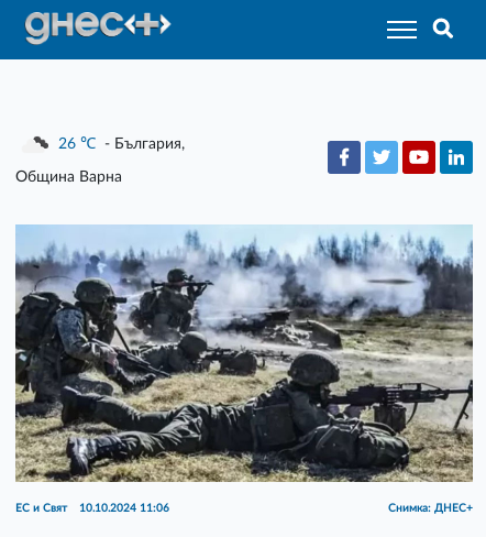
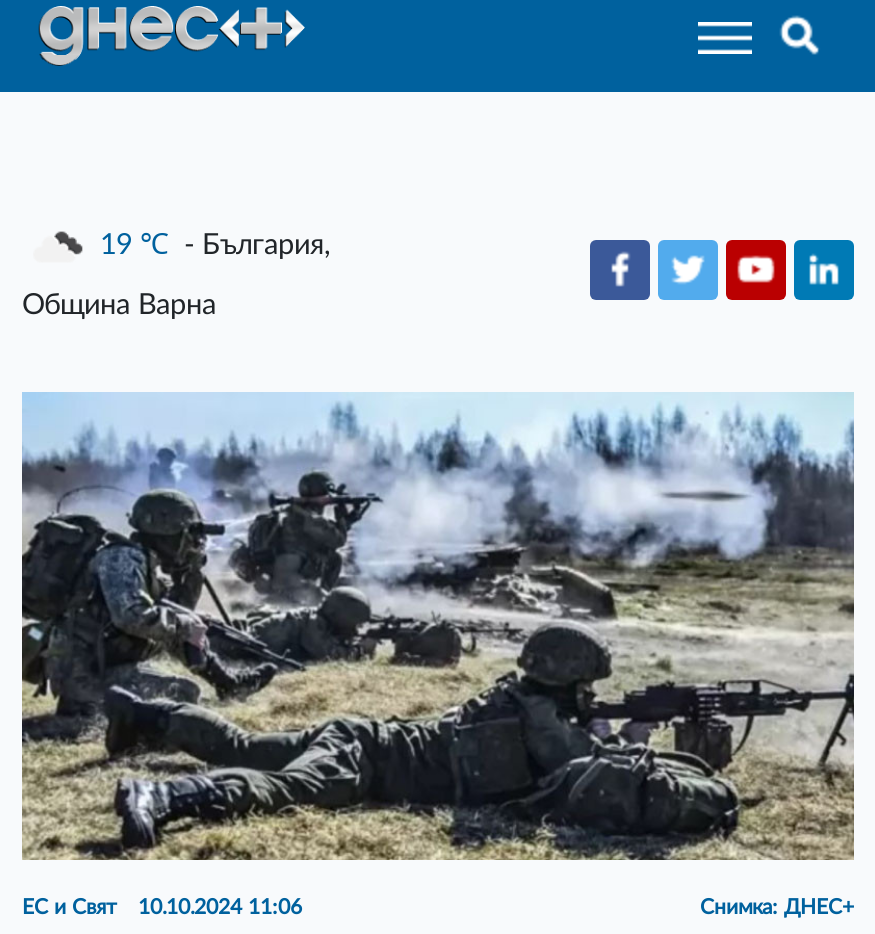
- 26 ℃ - България,
+ 19 ℃ - България,
